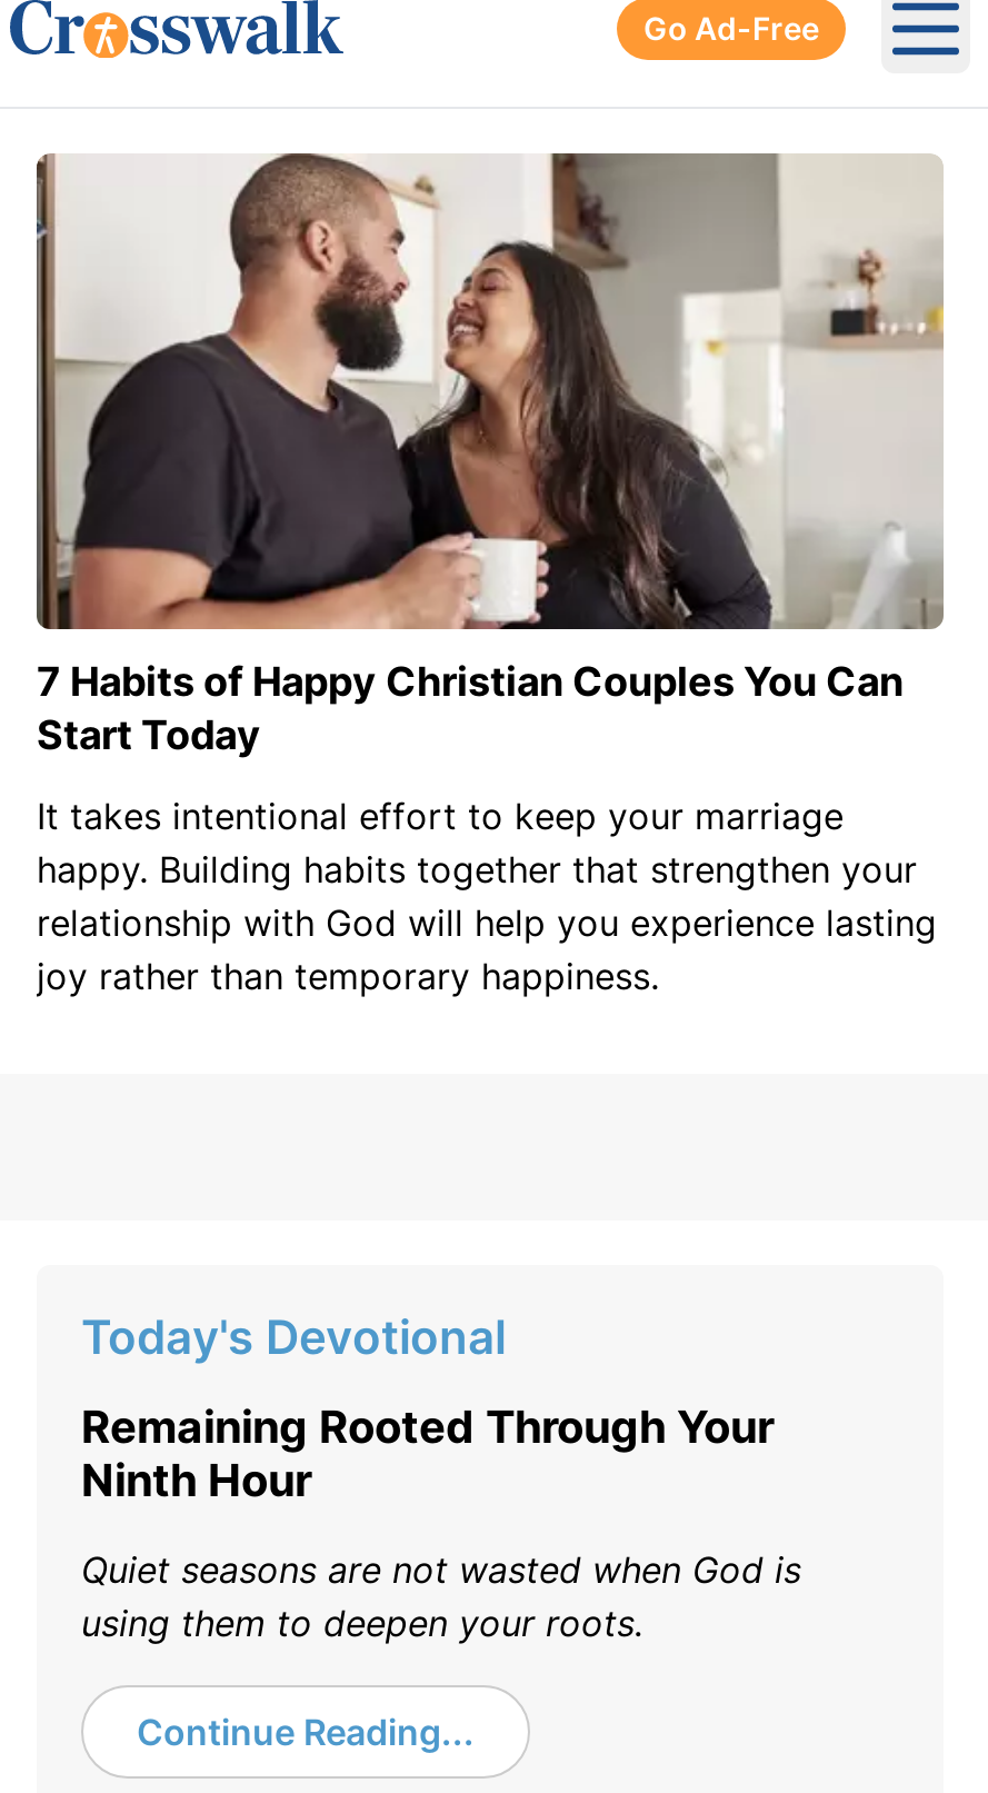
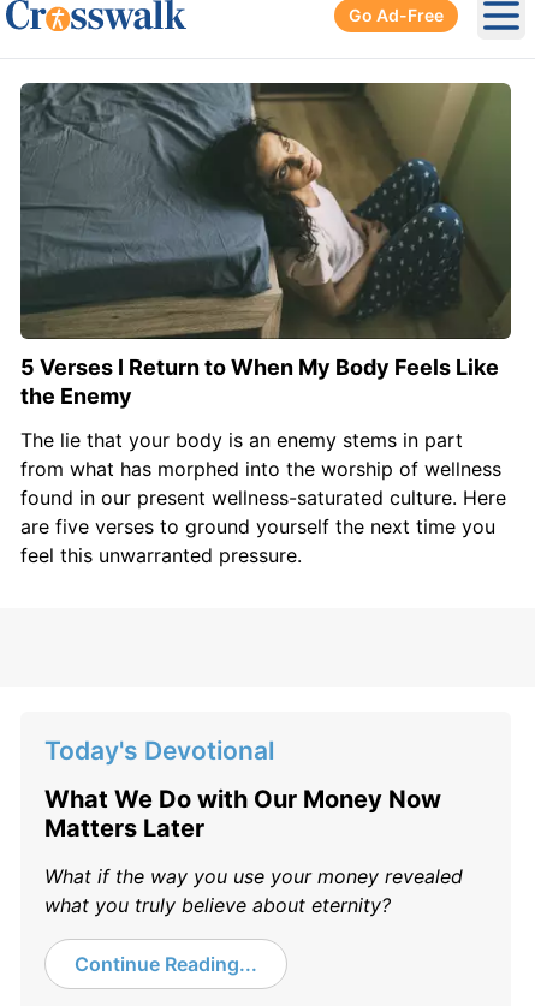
- [image]
- 7 Habits of Happy Christian Couples You Can
- Start Today
+ [image]
+ 5 Verses I Return to When My Body Feels Like
+ the Enemy

- It takes intentional effort to keep your marriage
- happy. Building habits together that strengthen your
- relationship with God will help you experience lasting
- joy rather than temporary happiness.
+ The lie that your body is an enemy stems in part
+ from what has morphed into the worship of wellness
+ found in our present wellness-saturated culture. Here
+ are five verses to ground yourself the next time you
+ feel this unwarranted pressure.

- Remaining Rooted Through Your
- Ninth Hour
+ What We Do with Our Money Now
+ Matters Later

- Quiet seasons are not wasted when God is
- using them to deepen your roots.
+ What if the way you use your money revealed
+ what you truly believe about eternity?
